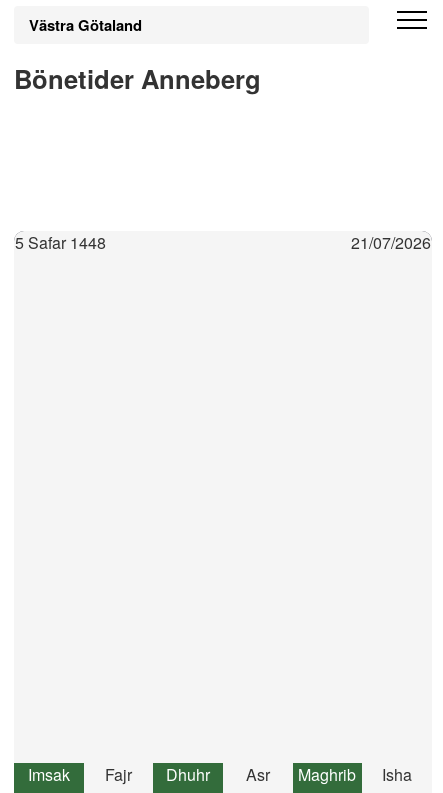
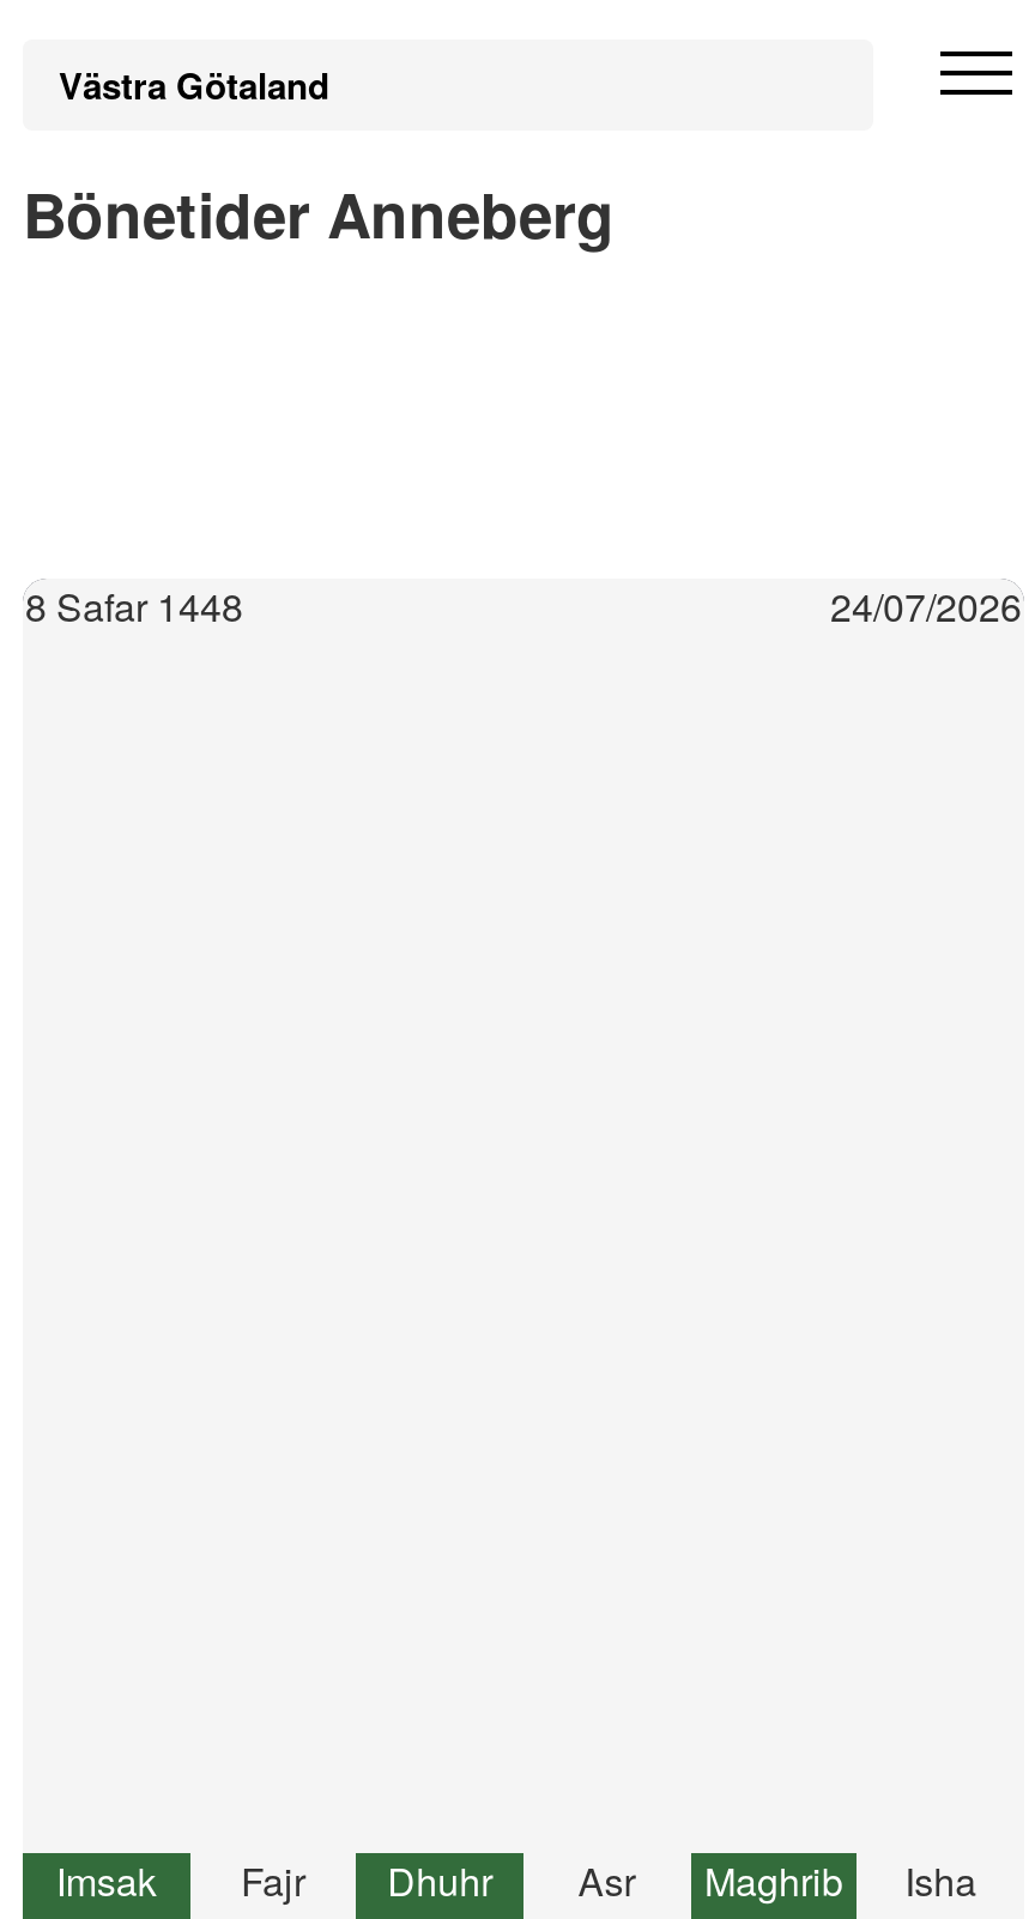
- 5 Safar 1448
+ 8 Safar 1448

- 21/07/2026
+ 24/07/2026
